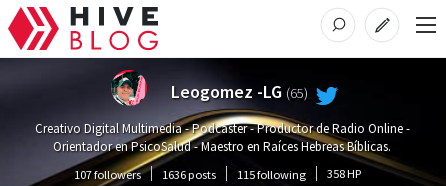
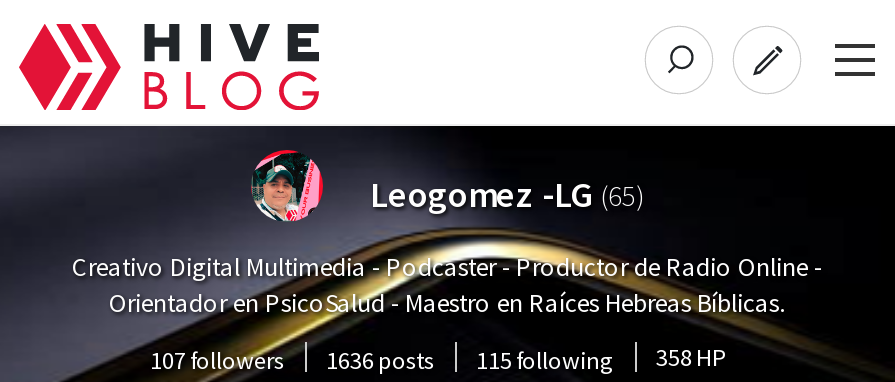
- [image]
+ [image]
